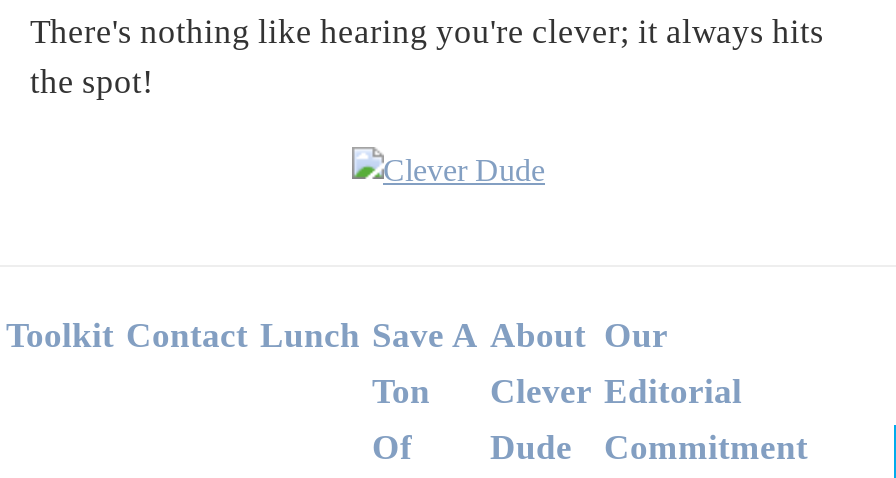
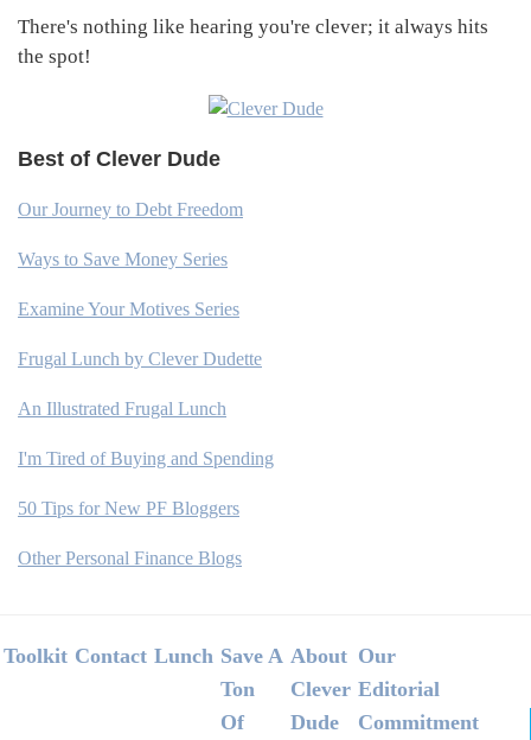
+ Best of Clever Dude
+ Our Journey to Debt Freedom
+ Ways to Save Money Series
+ Examine Your Motives Series
+ Frugal Lunch by Clever Dudette
+ An Illustrated Frugal Lunch
+ I'm Tired of Buying and Spending
+ 50 Tips for New PF Bloggers
+ Other Personal Finance Blogs
